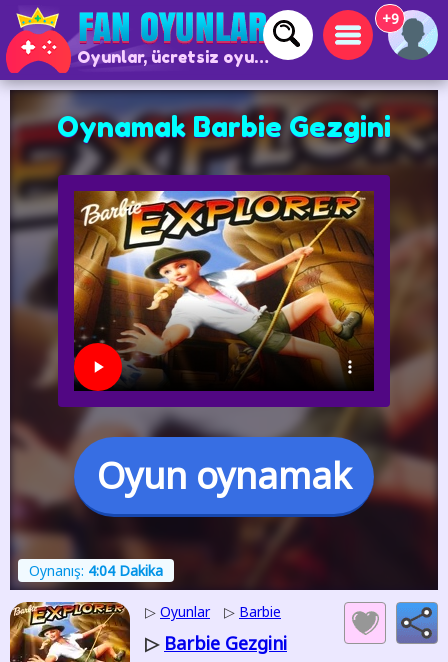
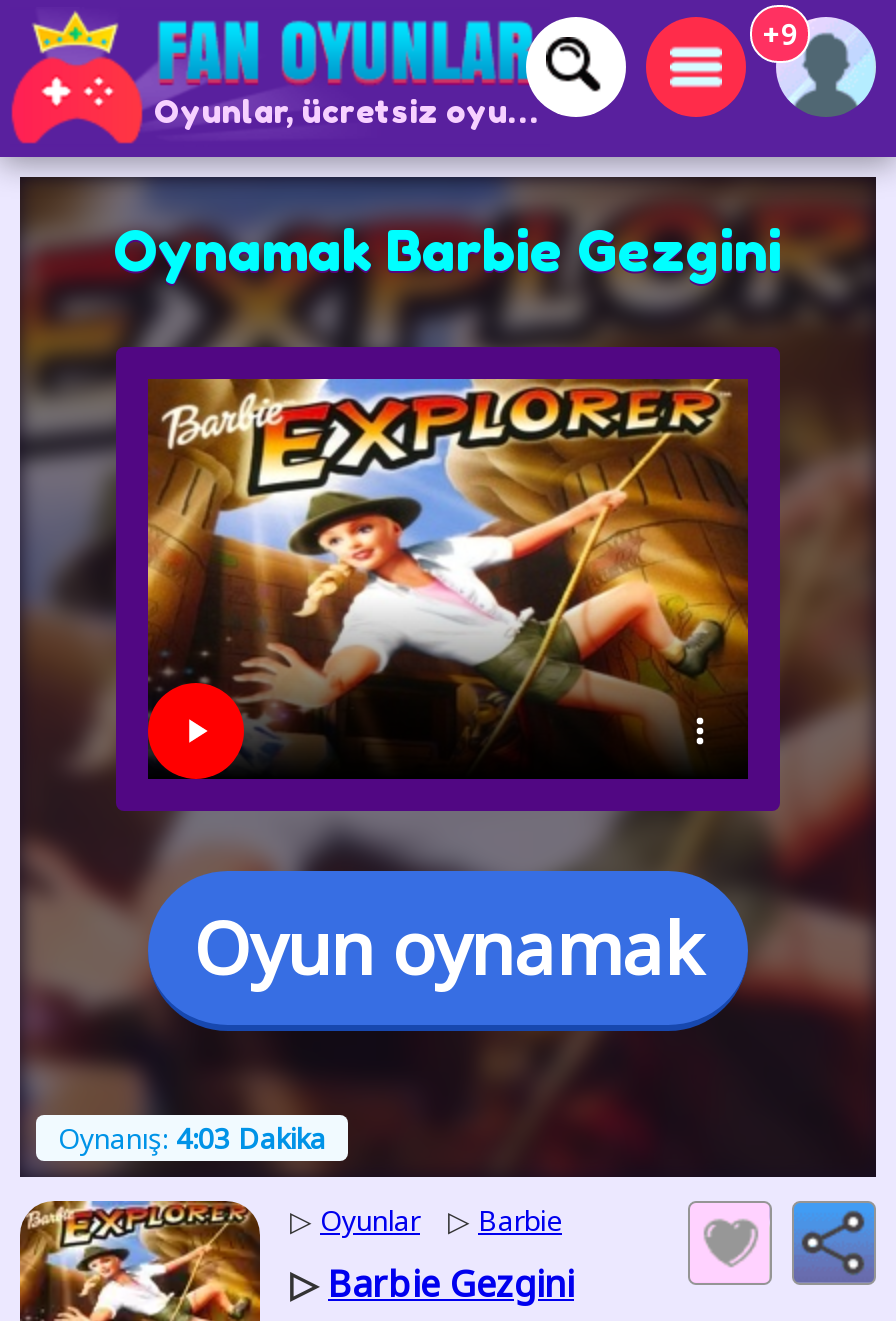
- Oynanış: 4:04 Dakika
+ Oynanış: 4:03 Dakika
